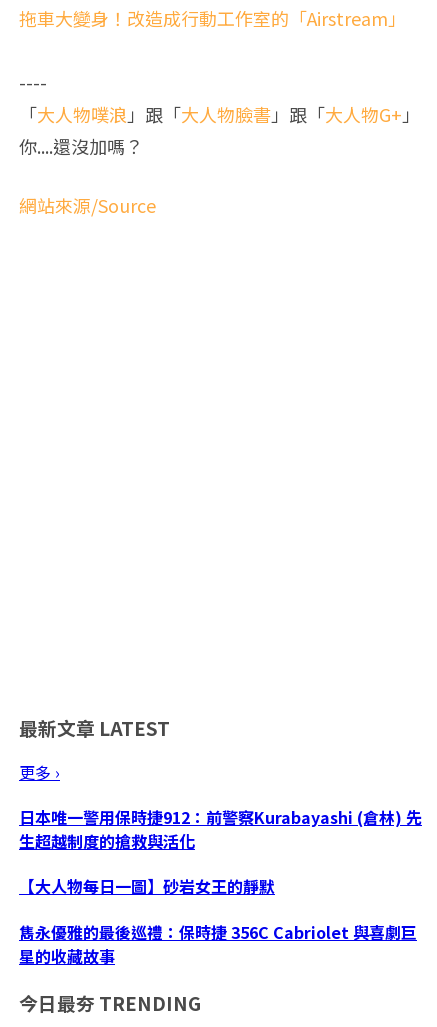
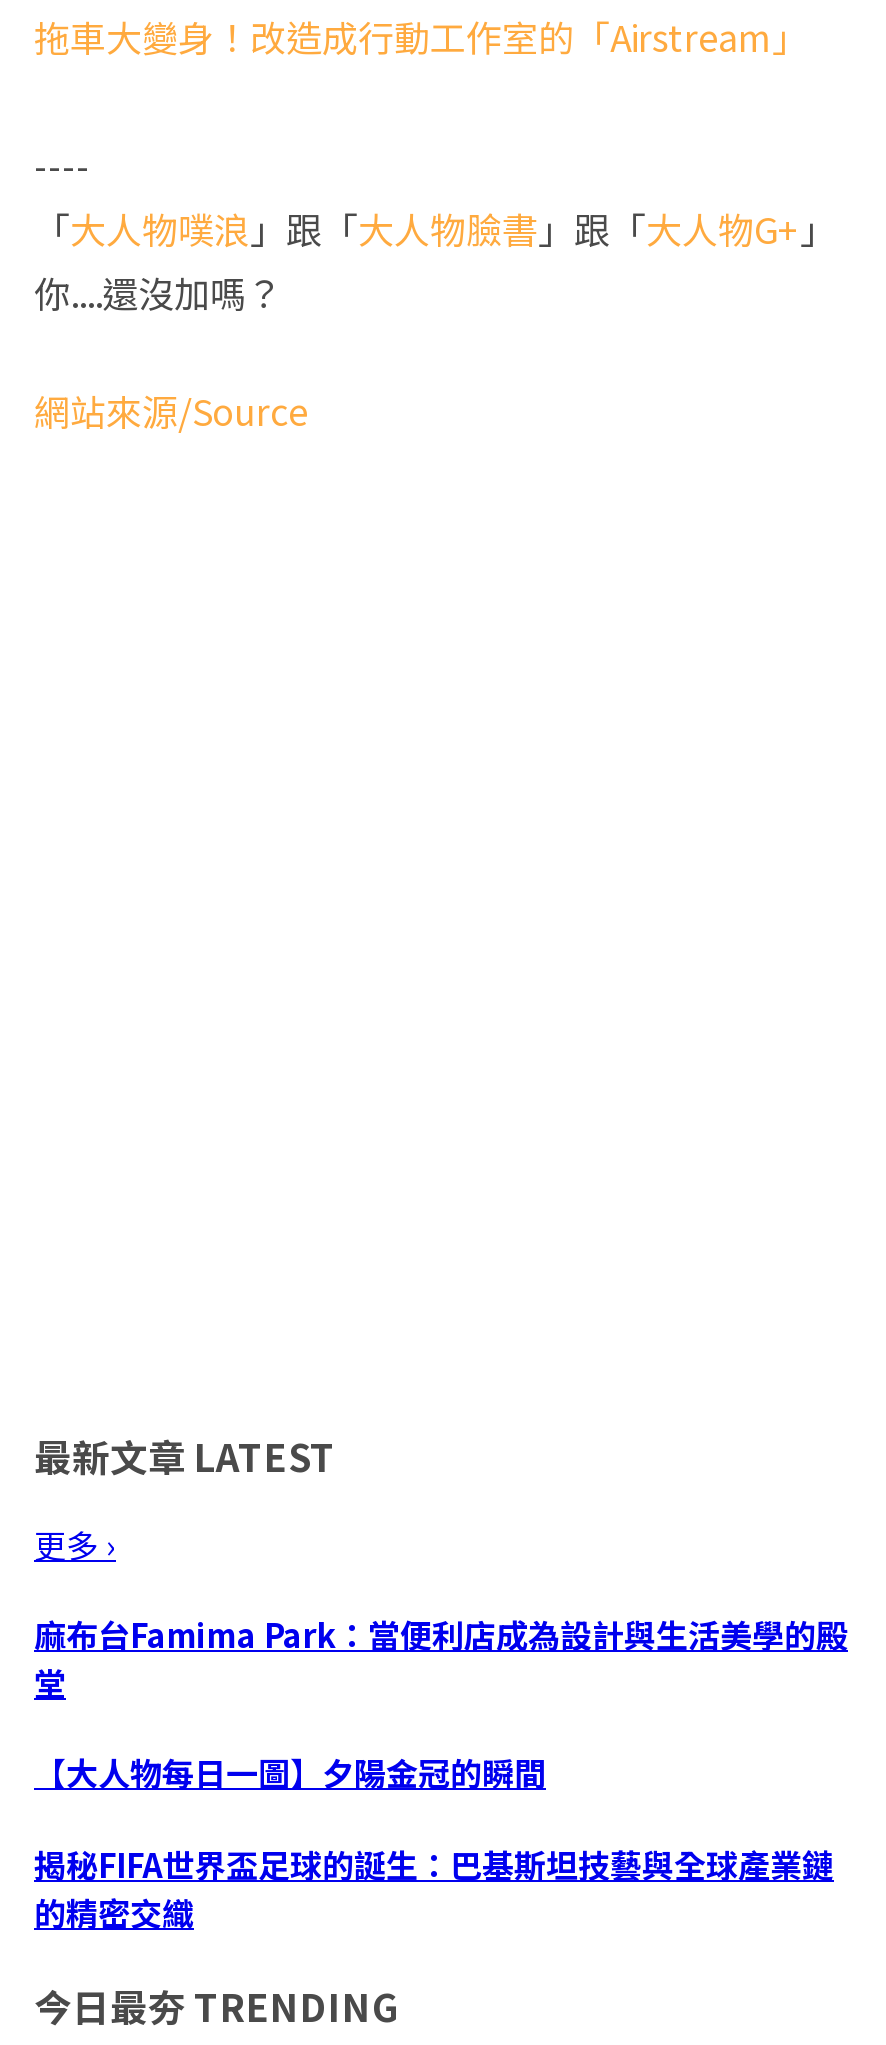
- 日本唯一警用保時捷912：前警察Kurabayashi (倉林) 先
- 生超越制度的搶救與活化
+ 麻布台Famima Park：當便利店成為設計與生活美學的殿
+ 堂

- 【大人物每日一圖】砂岩女王的靜默
+ 【大人物每日一圖】夕陽金冠的瞬間

- 雋永優雅的最後巡禮：保時捷 356C Cabriolet 與喜劇巨
- 星的收藏故事
+ 揭秘FIFA世界盃足球的誕生：巴基斯坦技藝與全球產業鏈
+ 的精密交織
